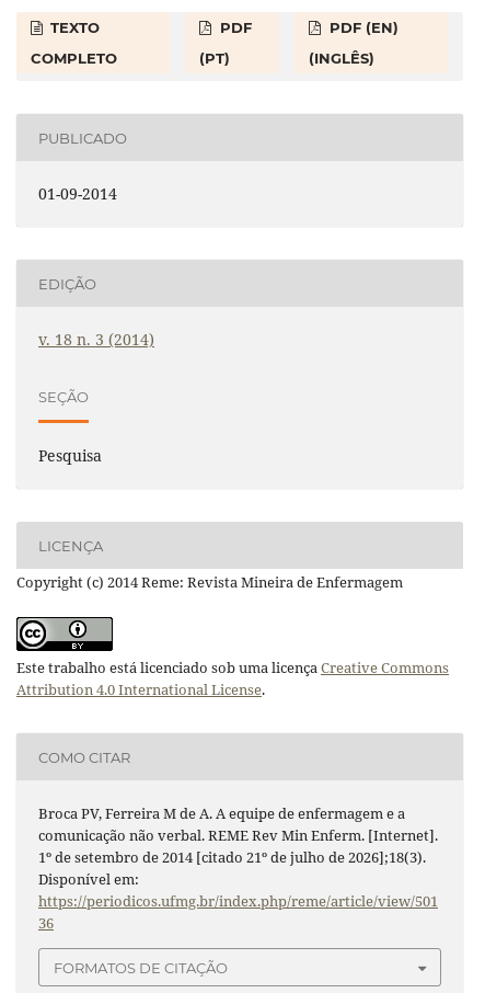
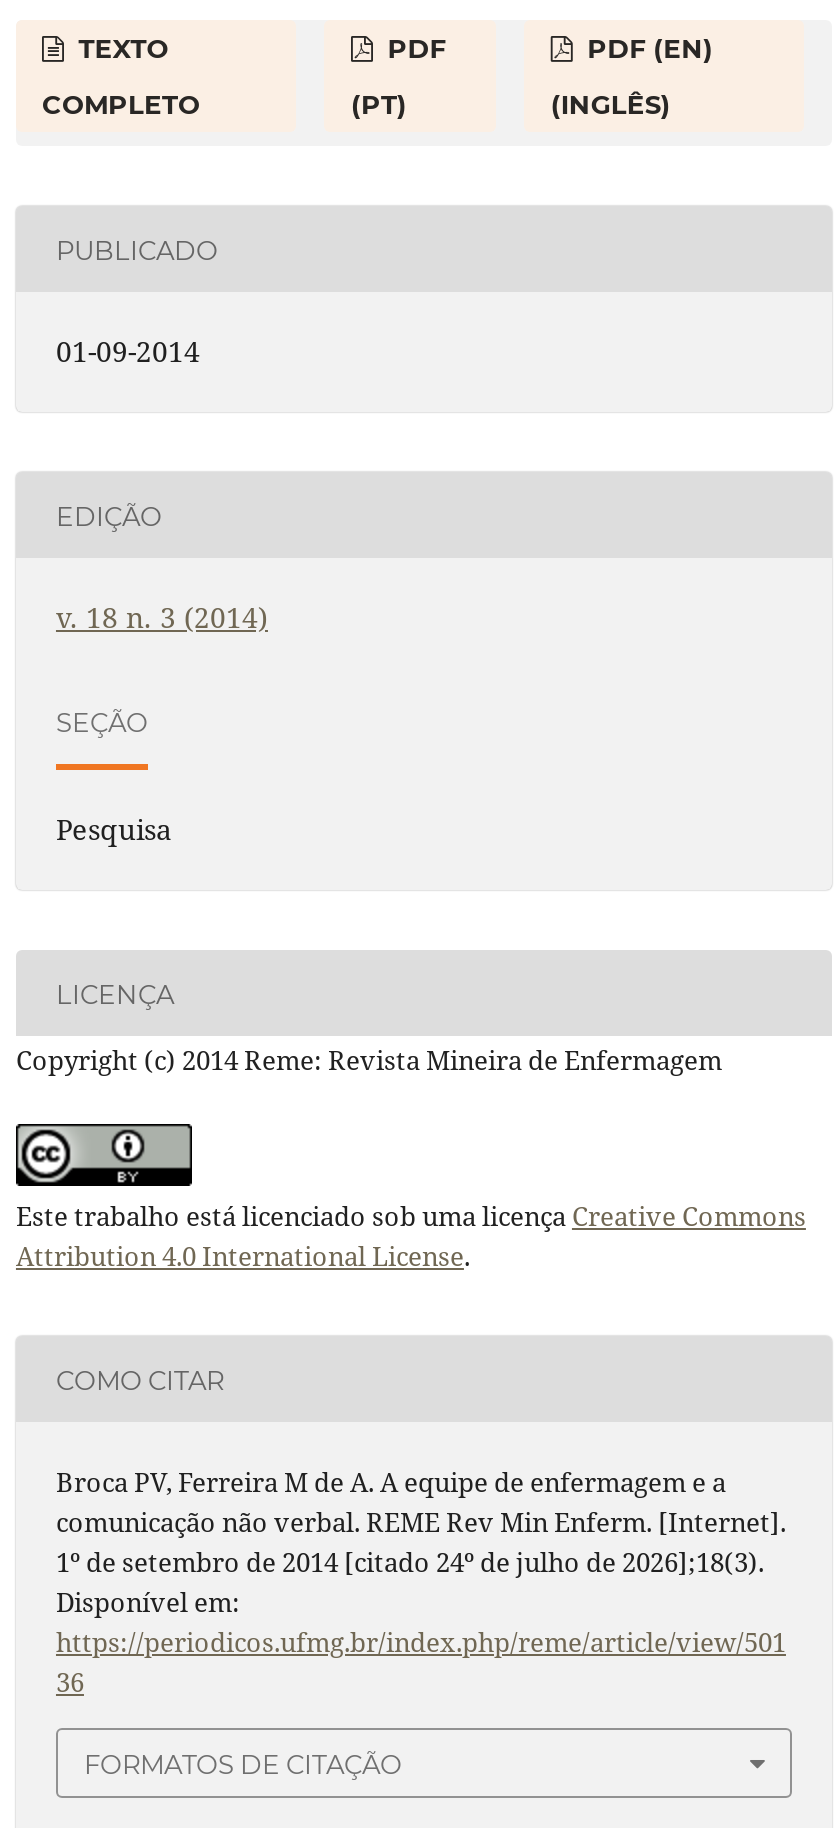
- 1º de setembro de 2014 [citado 21º de julho de 2026];18(3).
+ 1º de setembro de 2014 [citado 24º de julho de 2026];18(3).
